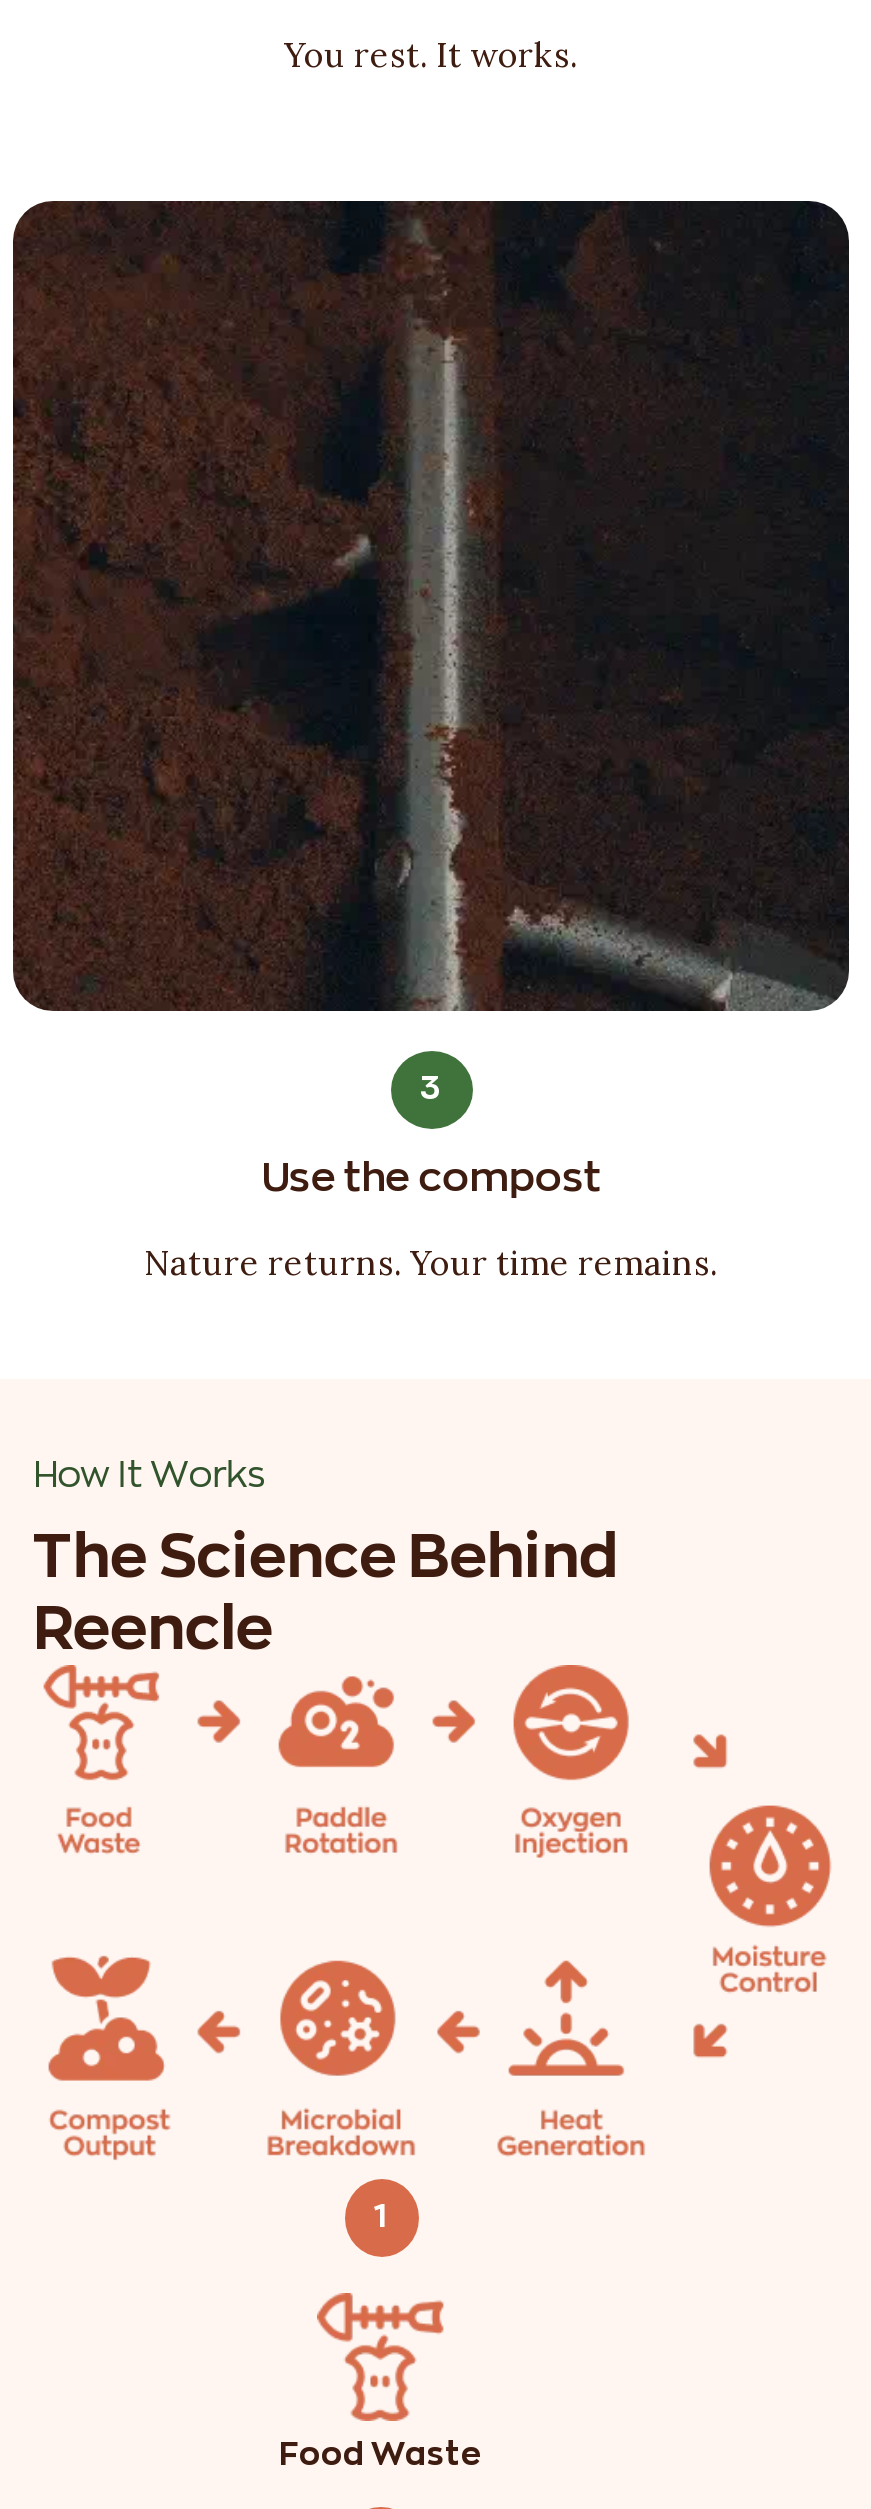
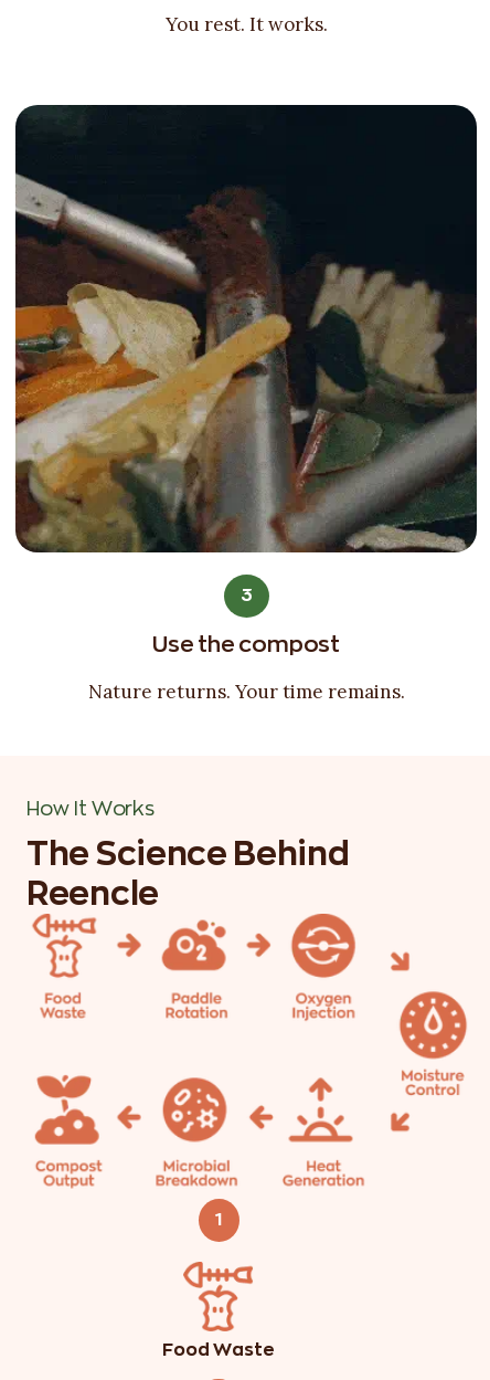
- [image]
+ [image]
